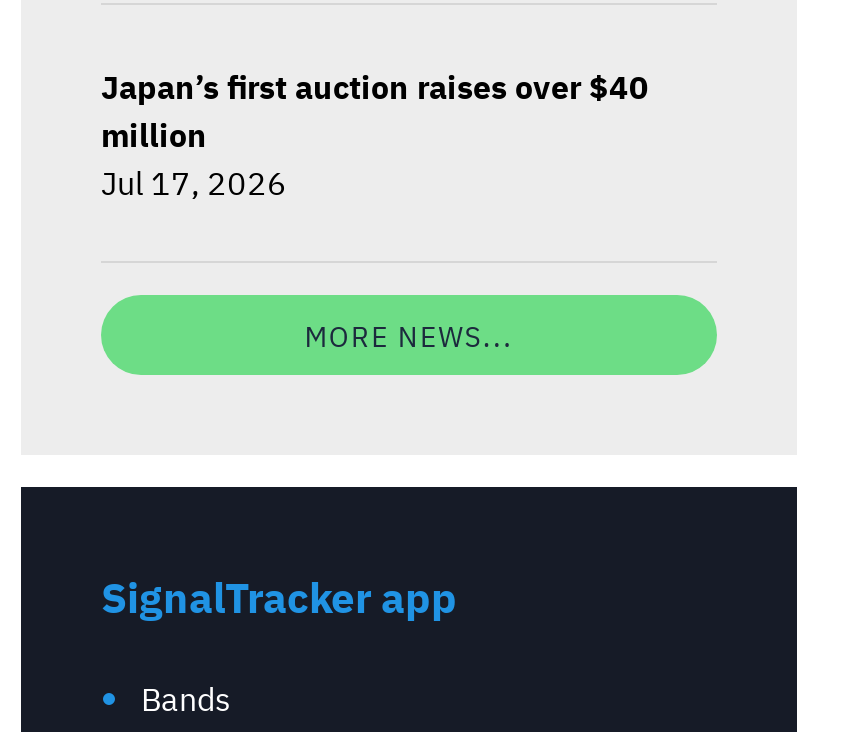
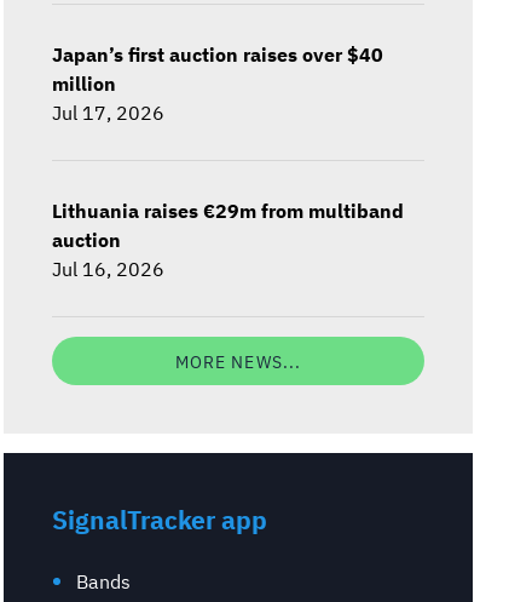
+ Lithuania raises €29m from multiband
+ auction
+ Jul 16, 2026
